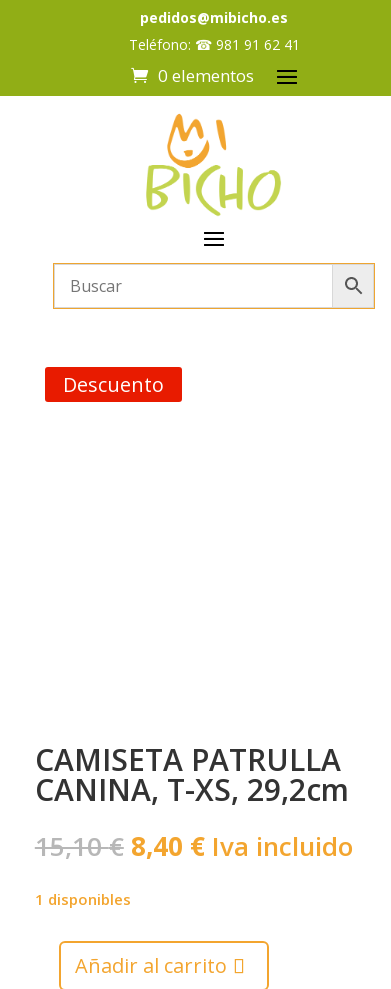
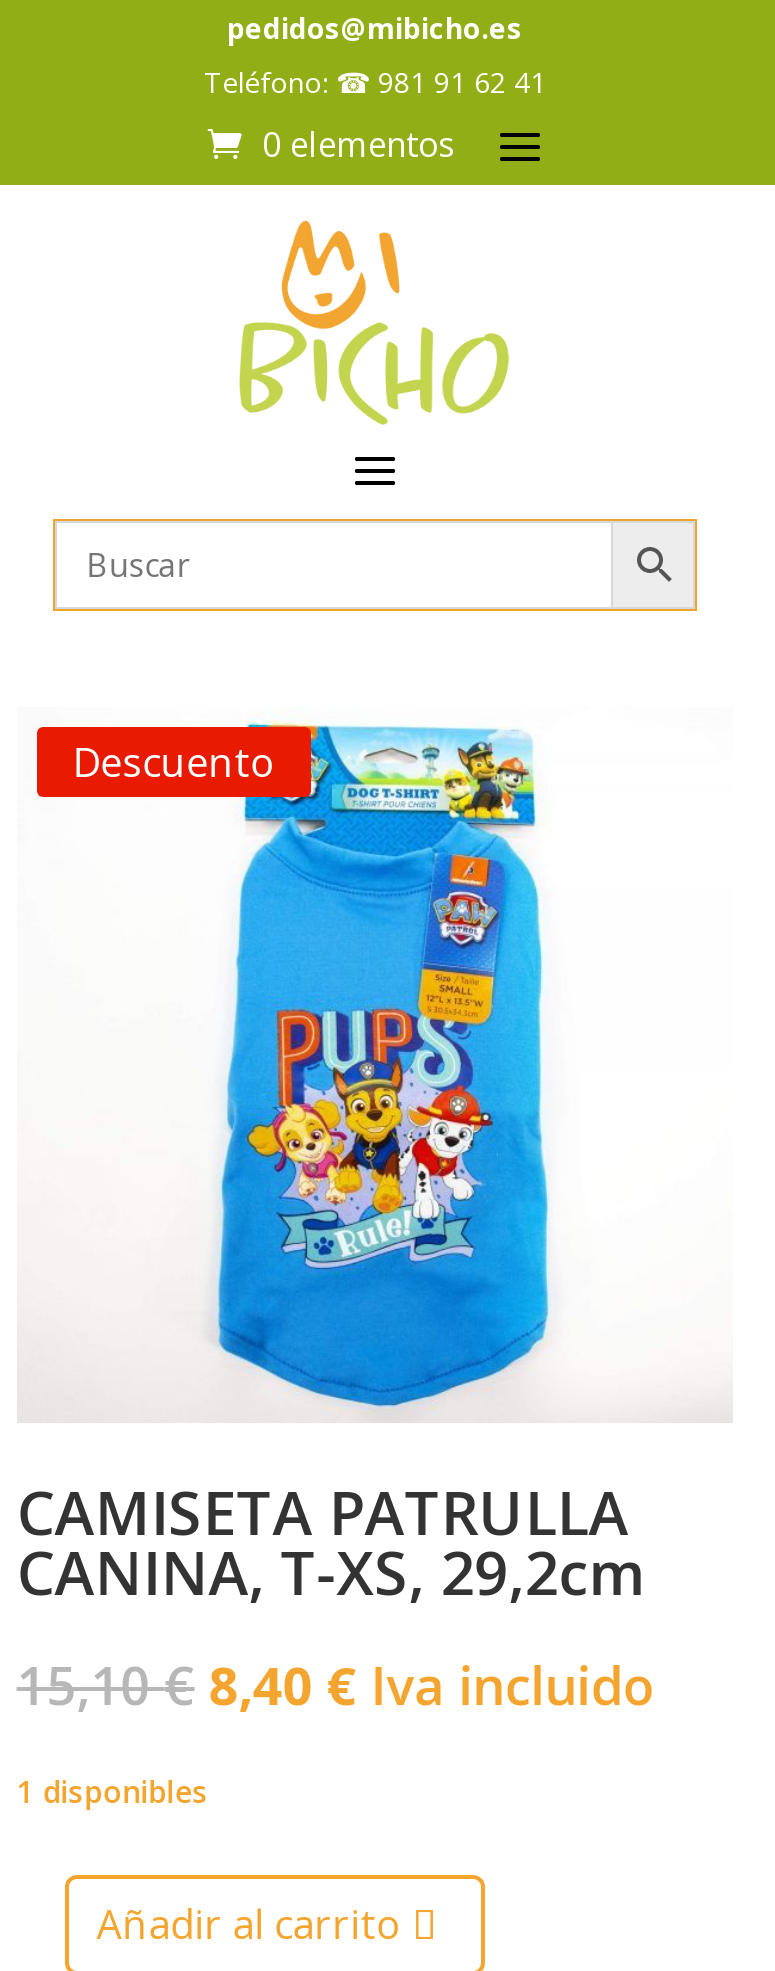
+ [image]
